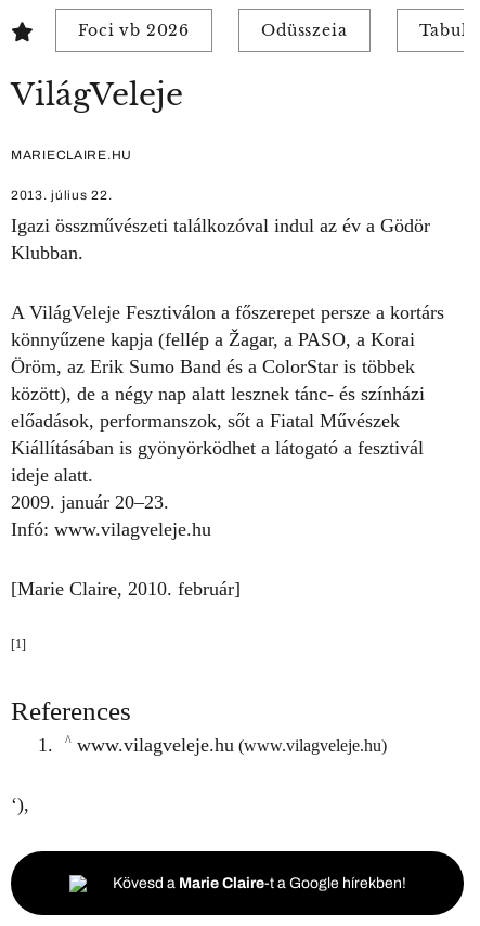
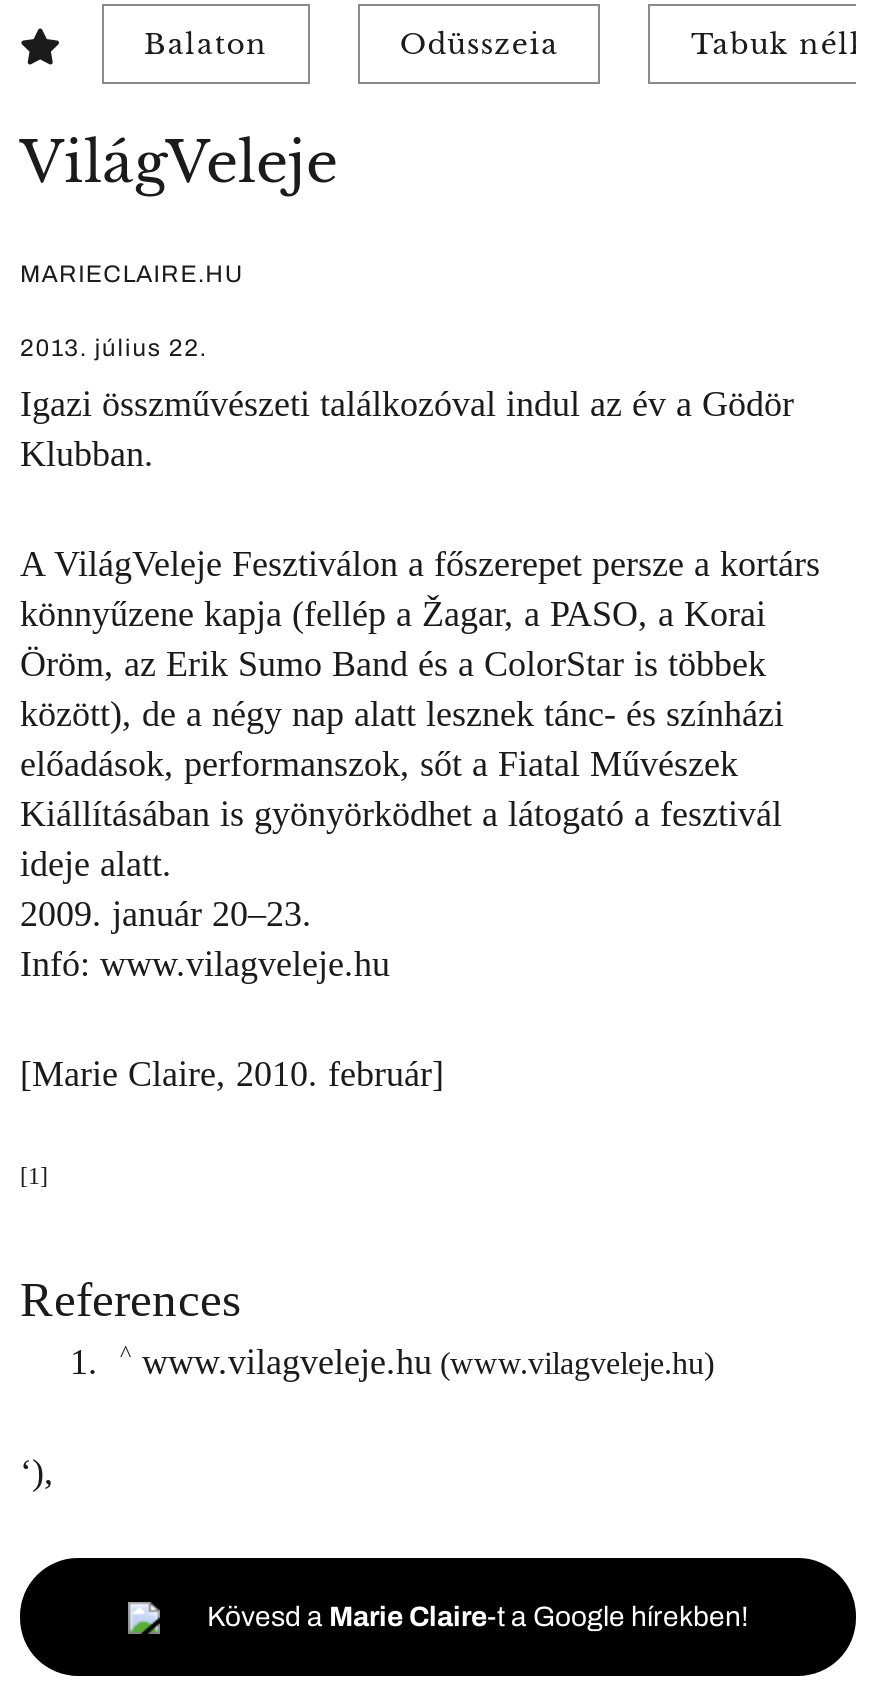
- Foci vb 2026
+ Balaton
